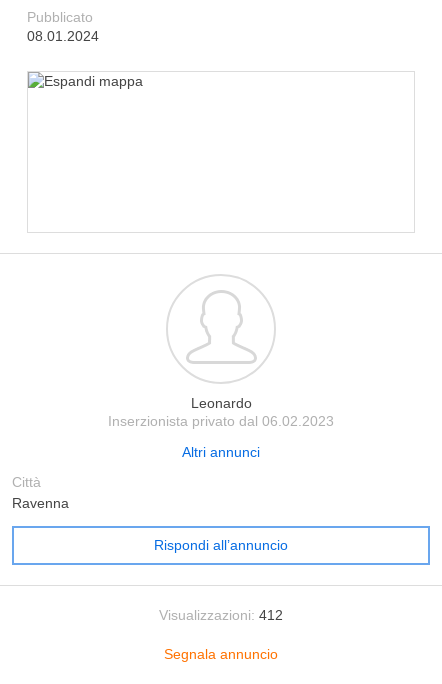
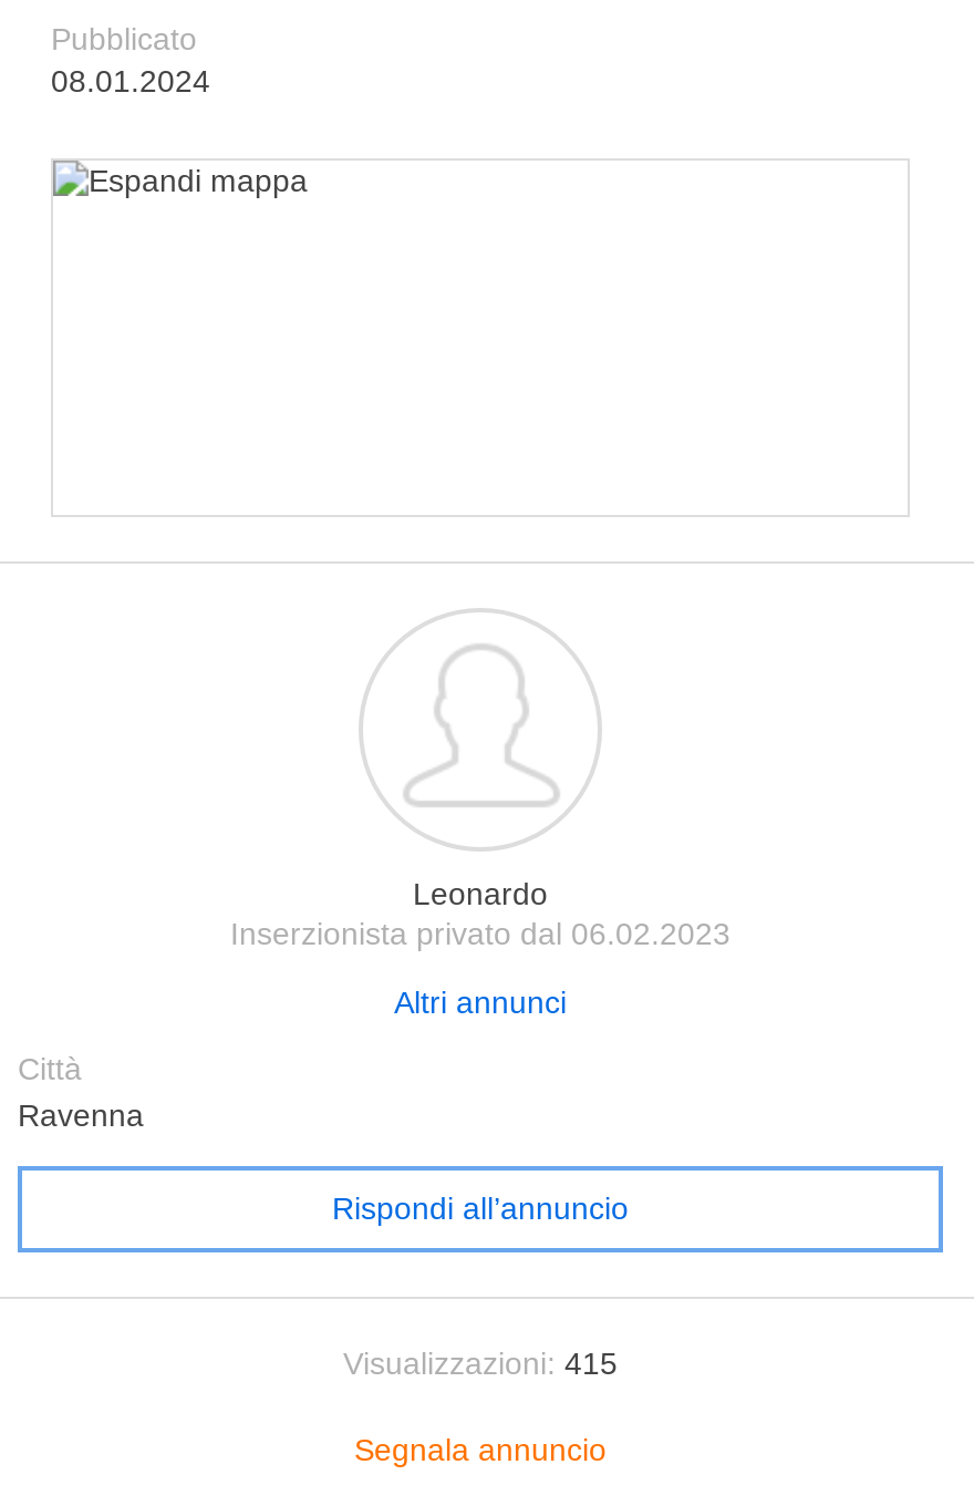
- Visualizzazioni: 412
+ Visualizzazioni: 415
